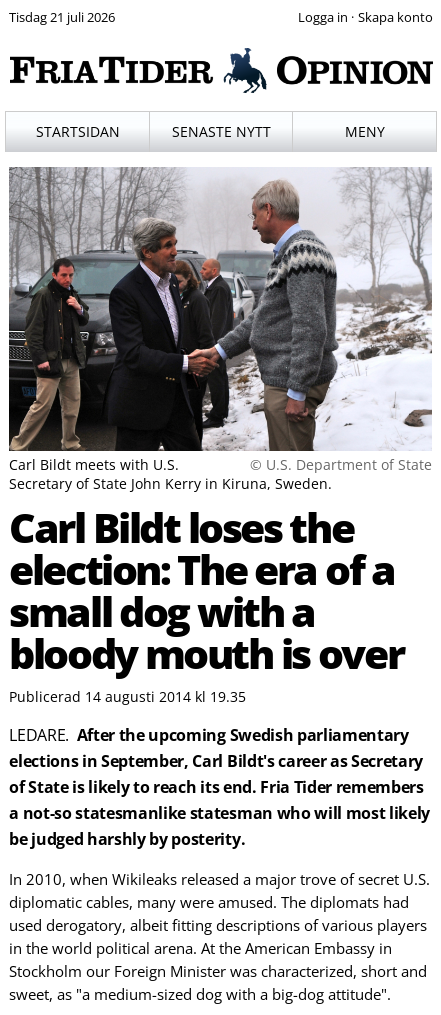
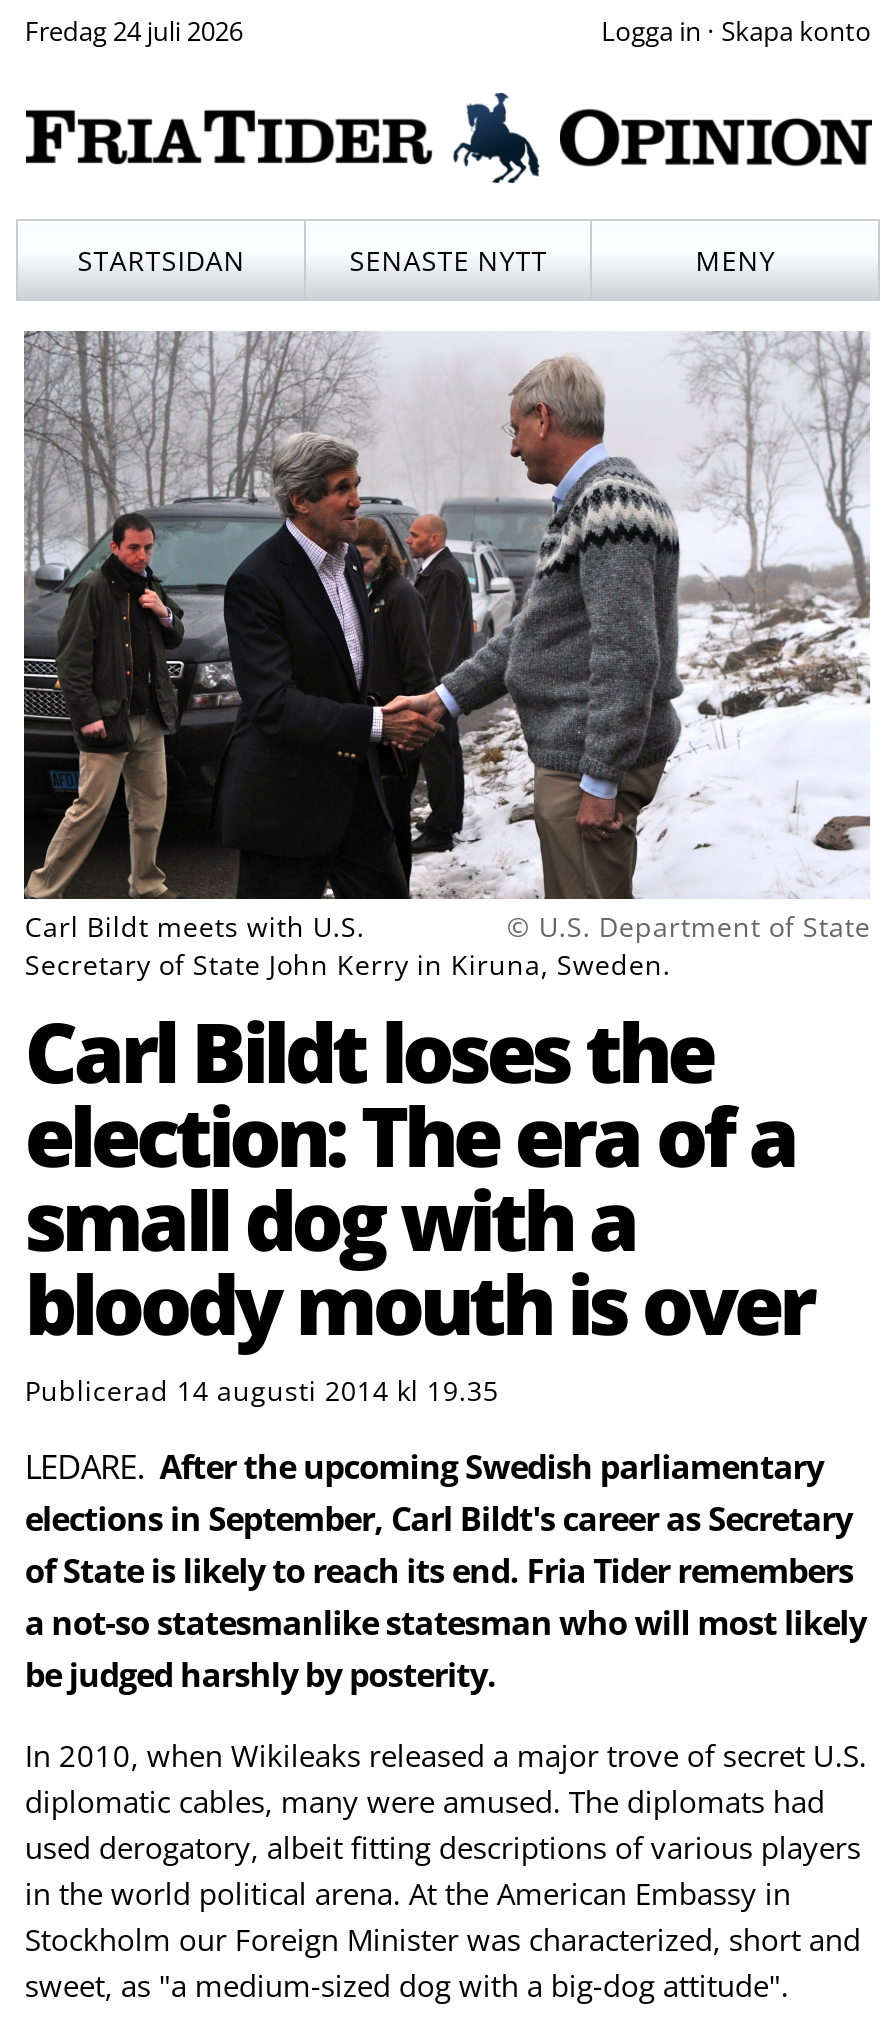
- Tisdag 21 juli 2026
+ Fredag 24 juli 2026
